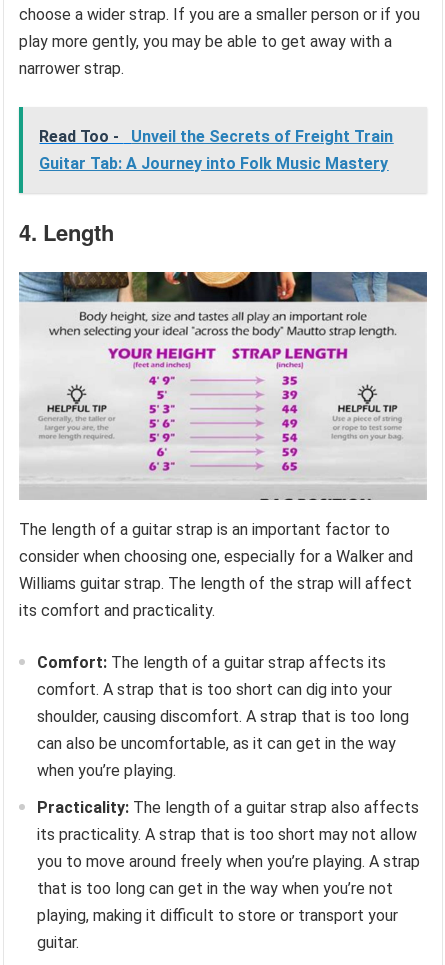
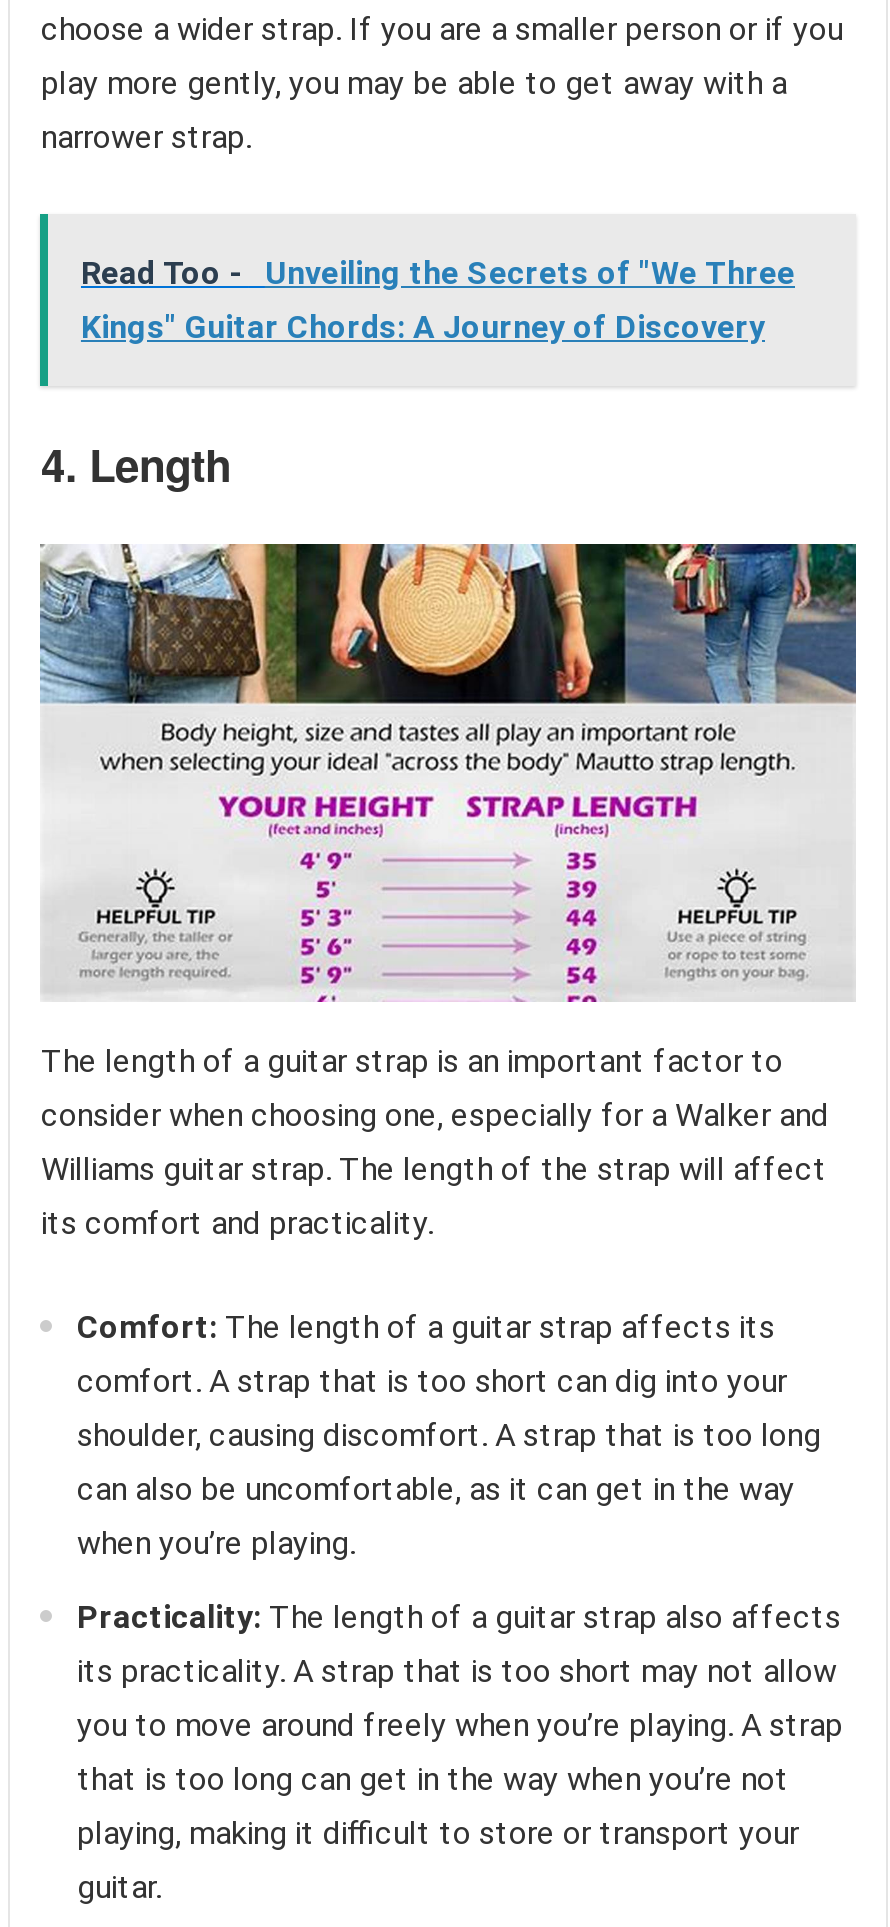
- Read Too - Unveil the Secrets of Freight Train
- Guitar Tab: A Journey into Folk Music Mastery
+ Read Too - Unveiling the Secrets of "We Three
+ Kings" Guitar Chords: A Journey of Discovery

- [image]
+ [image]
